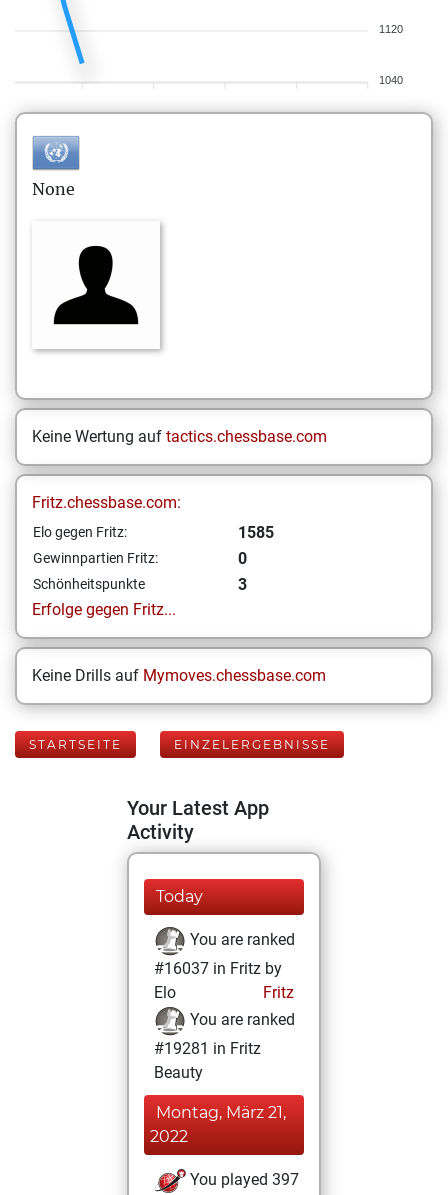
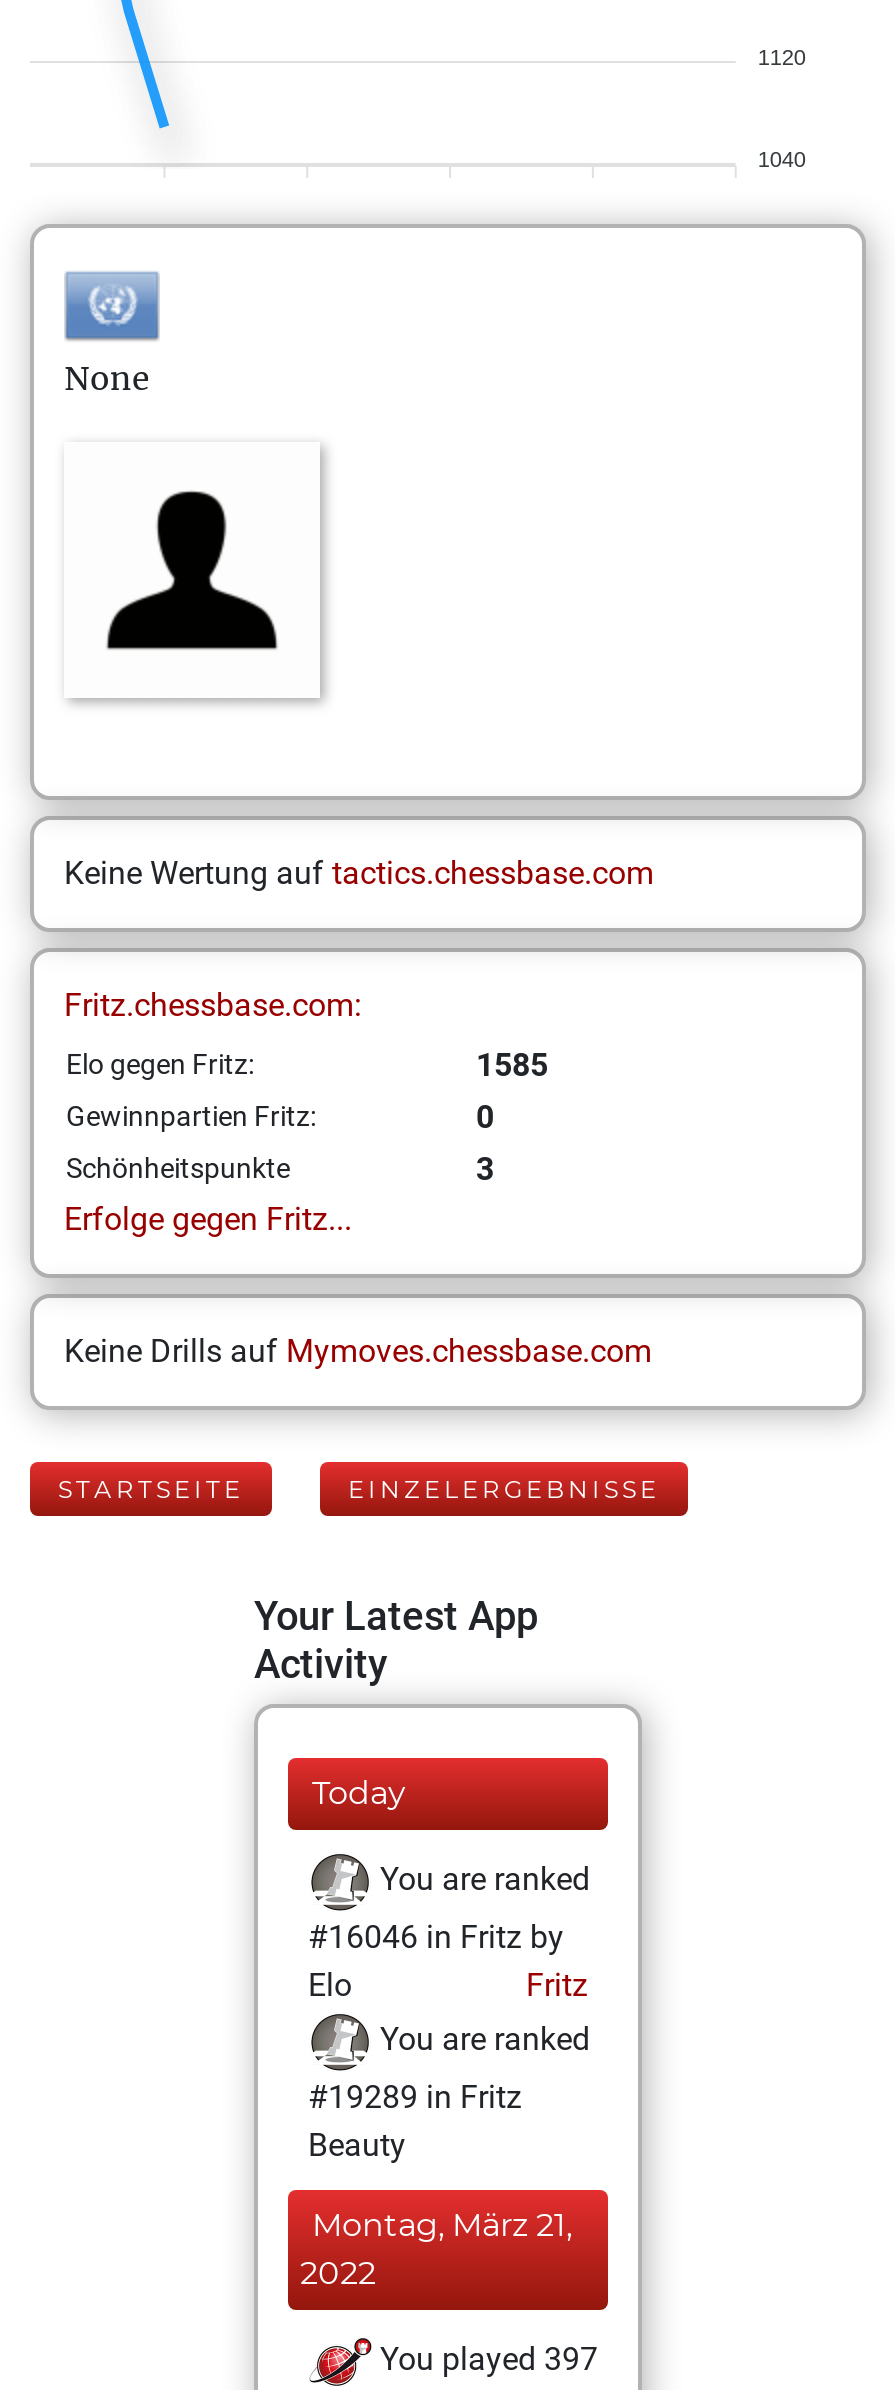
- #16037 in Fritz by
+ #16046 in Fritz by

- #19281 in Fritz
+ #19289 in Fritz
